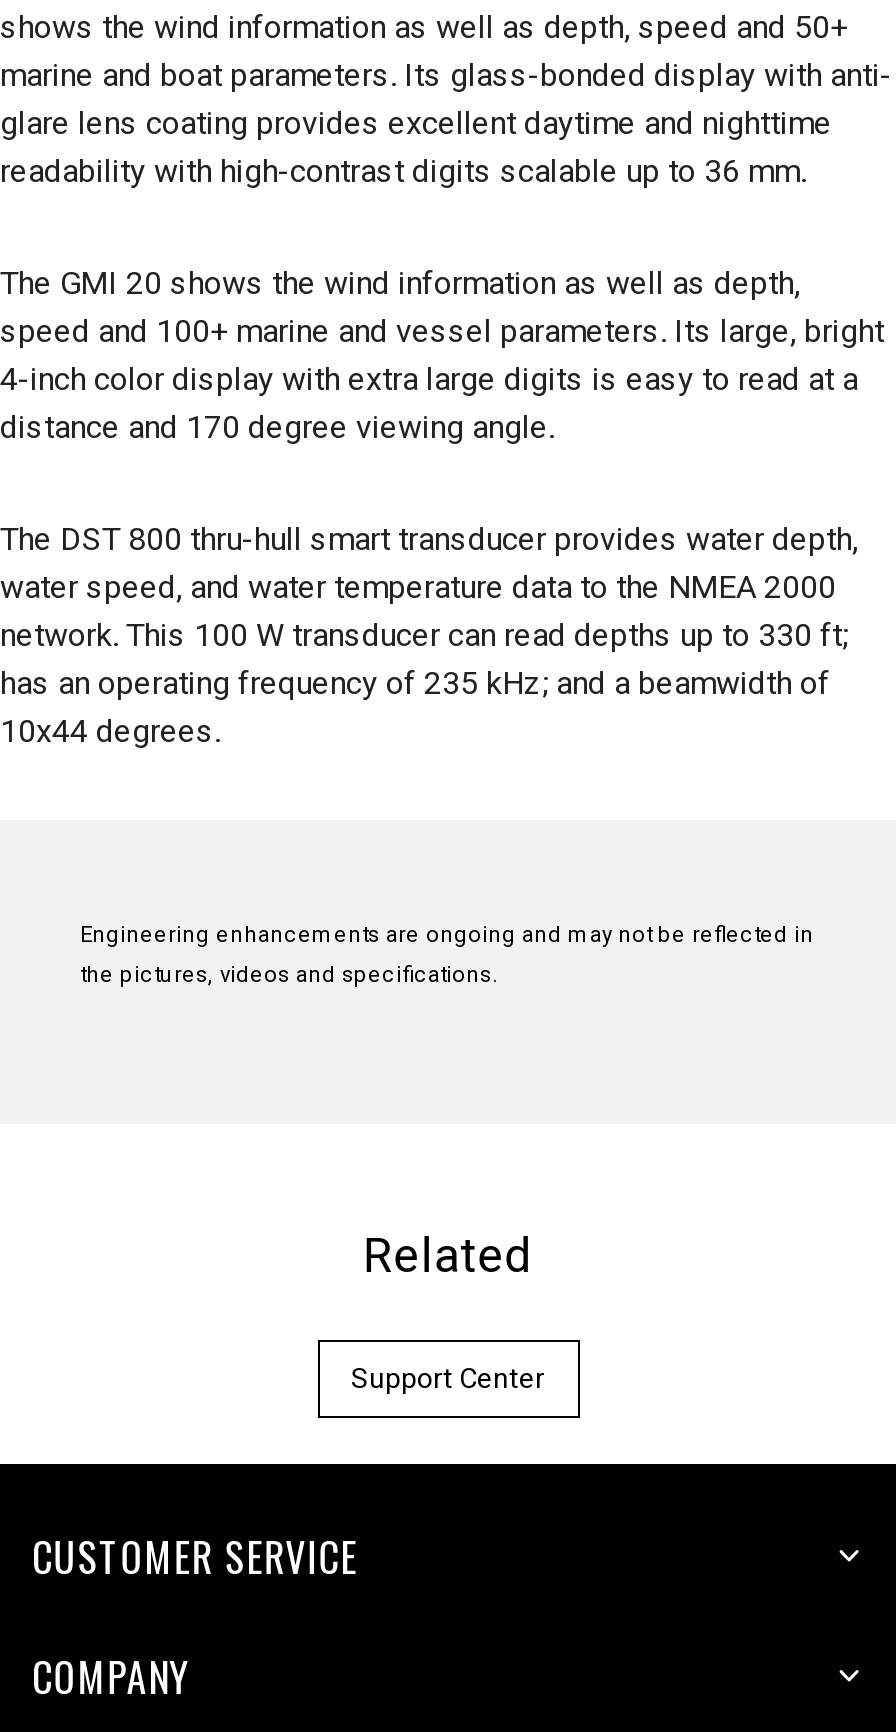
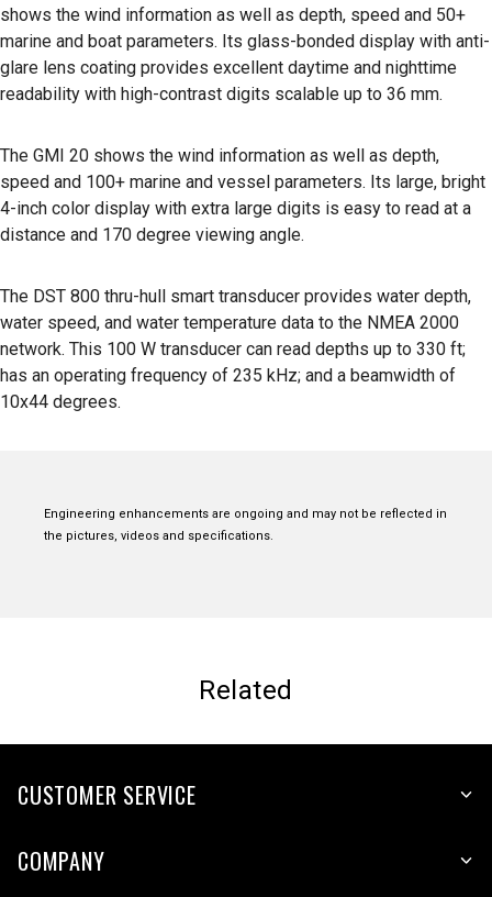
- Support Center
